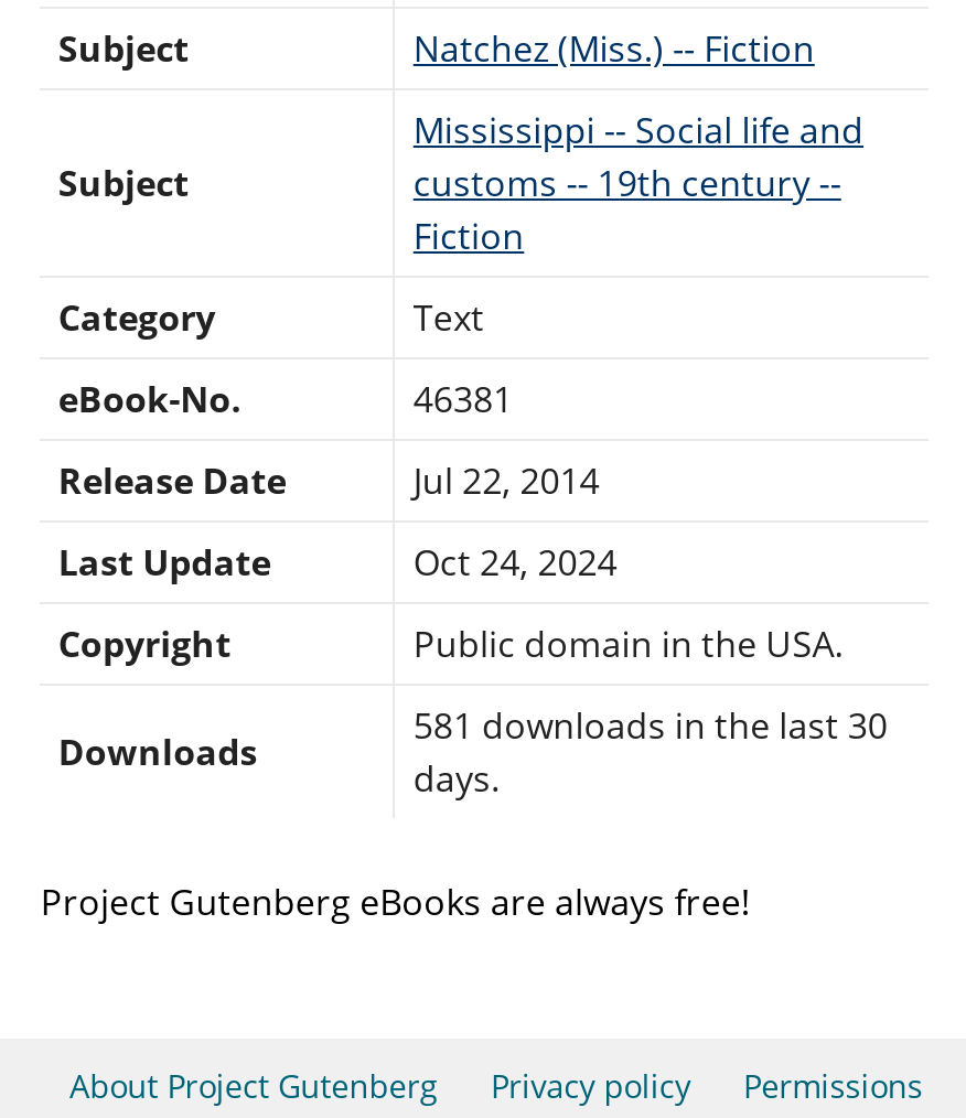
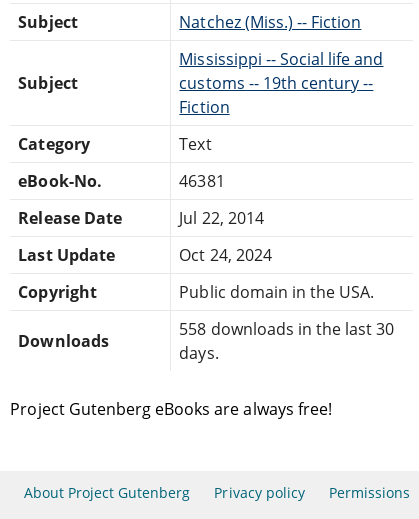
- 581 downloads in the last 30
+ 558 downloads in the last 30
